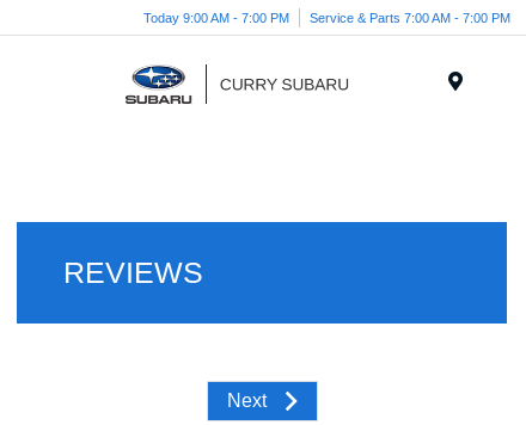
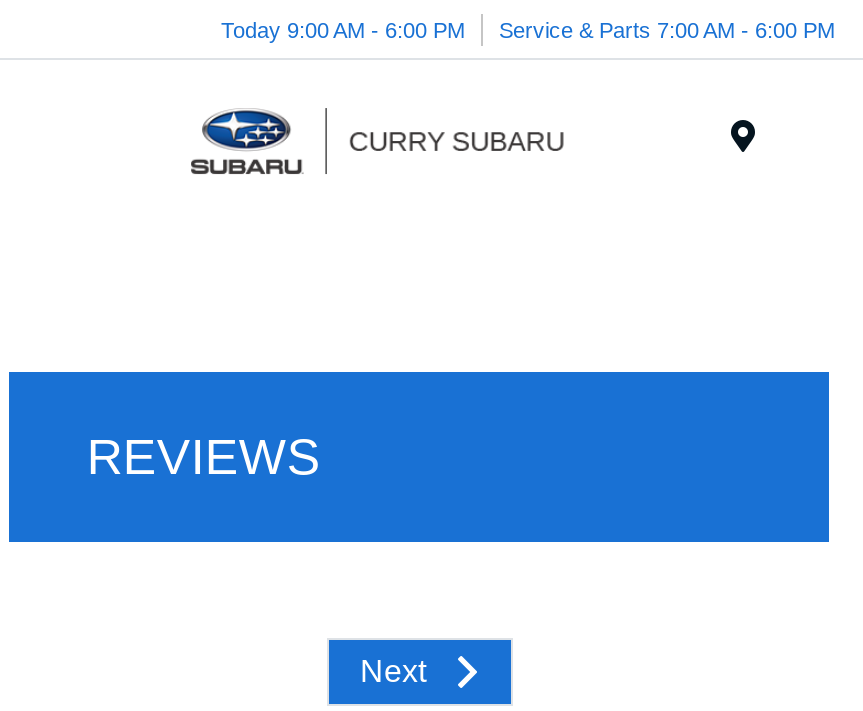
- Today 9:00 AM - 7:00 PM
+ Today 9:00 AM - 6:00 PM

- Service & Parts 7:00 AM - 7:00 PM
+ Service & Parts 7:00 AM - 6:00 PM
